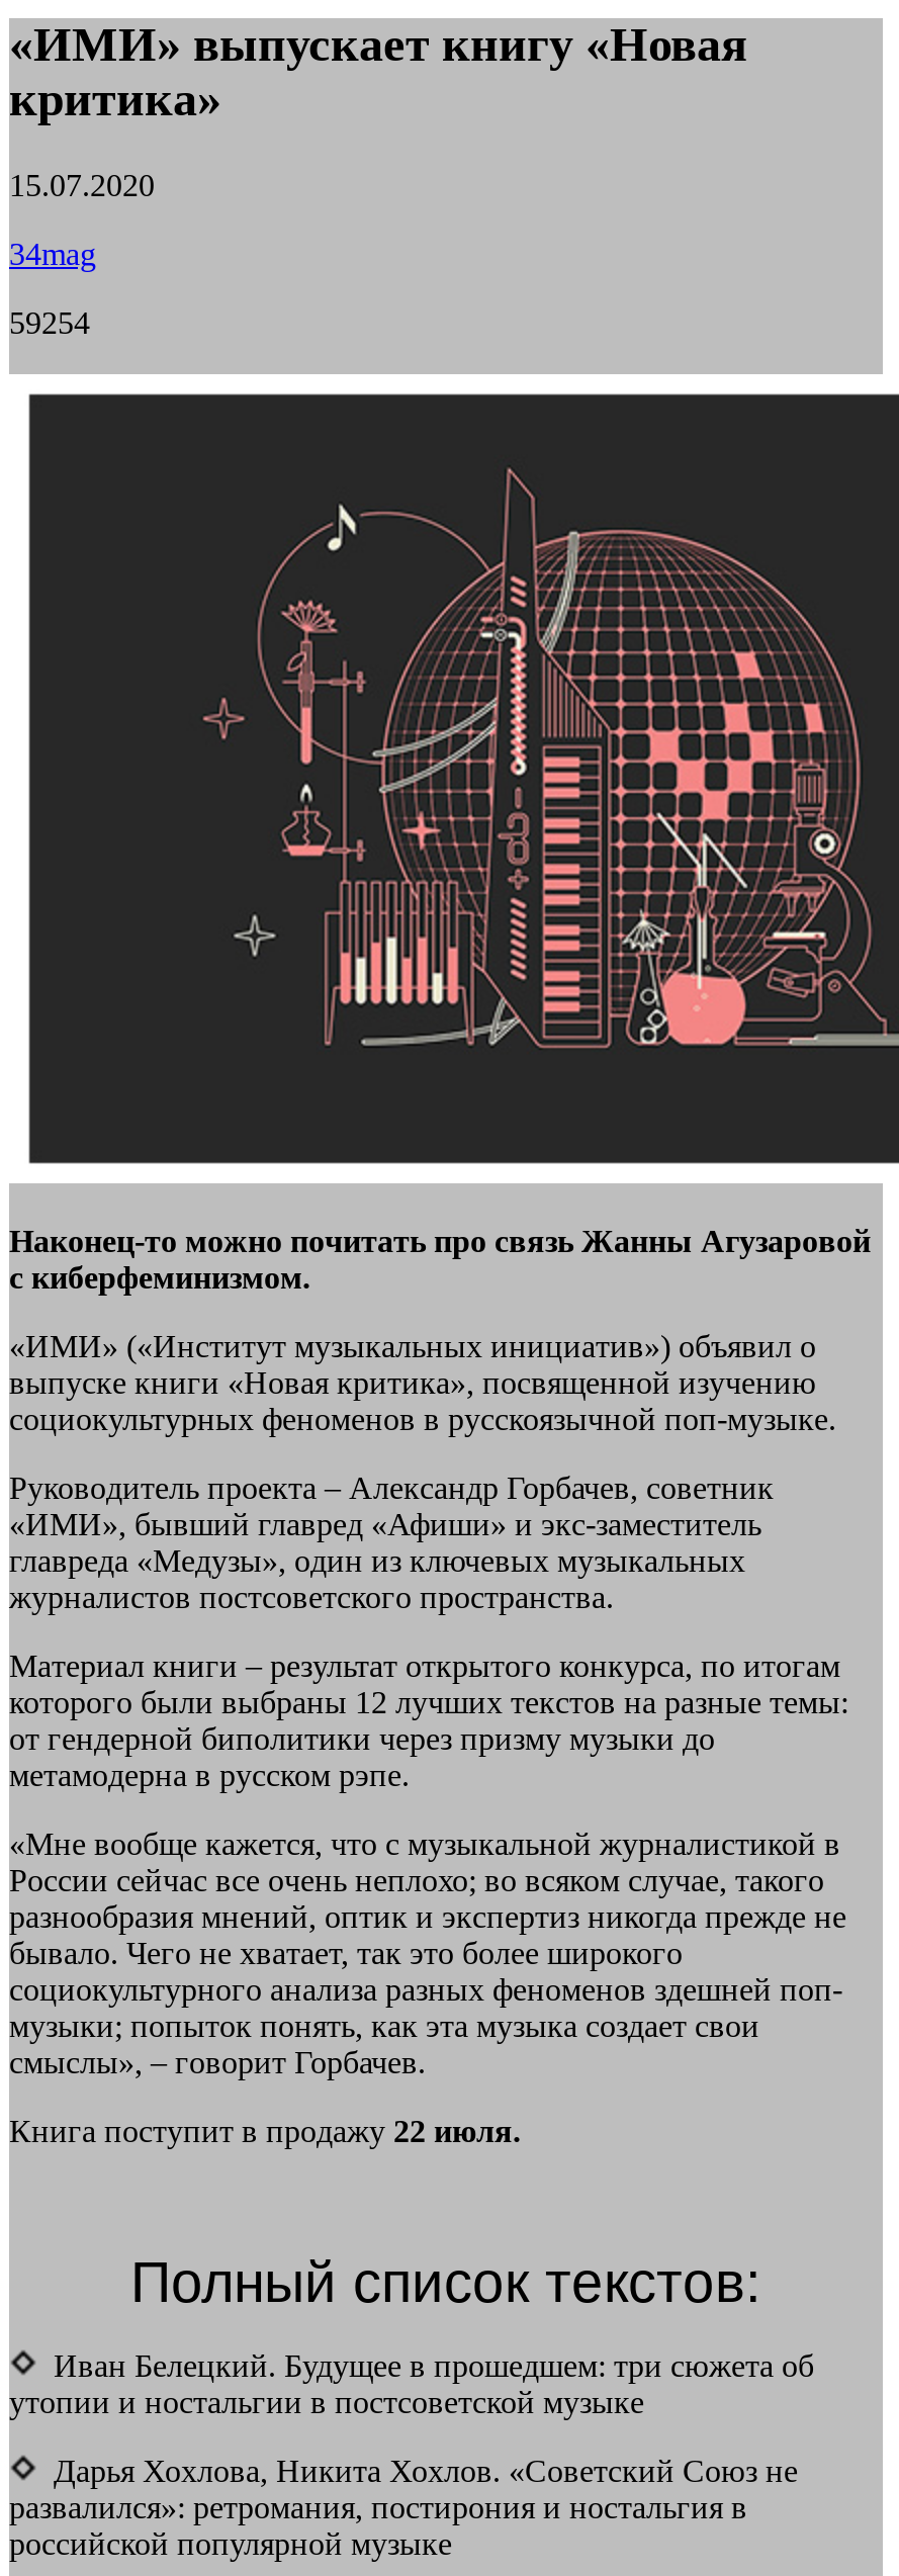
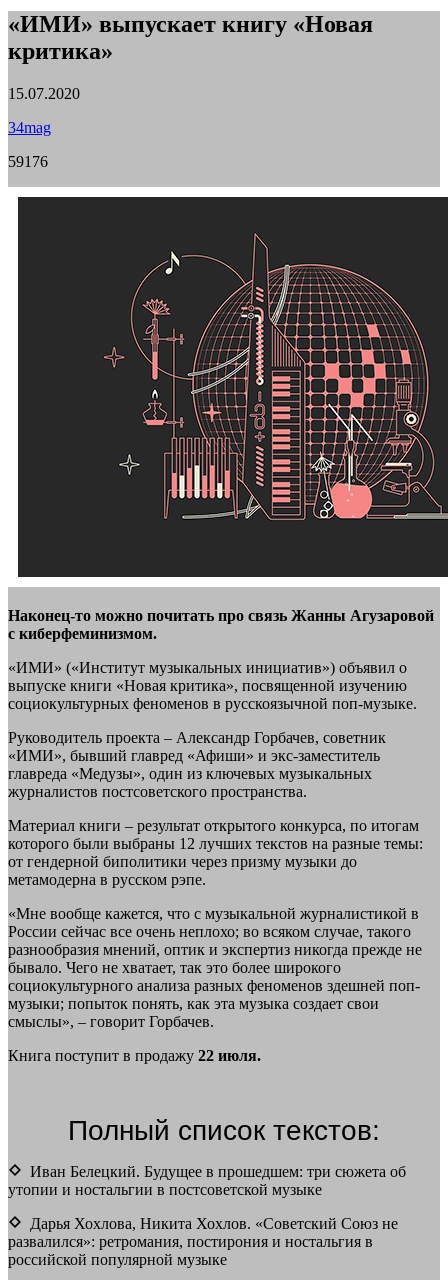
- 59254
+ 59176
